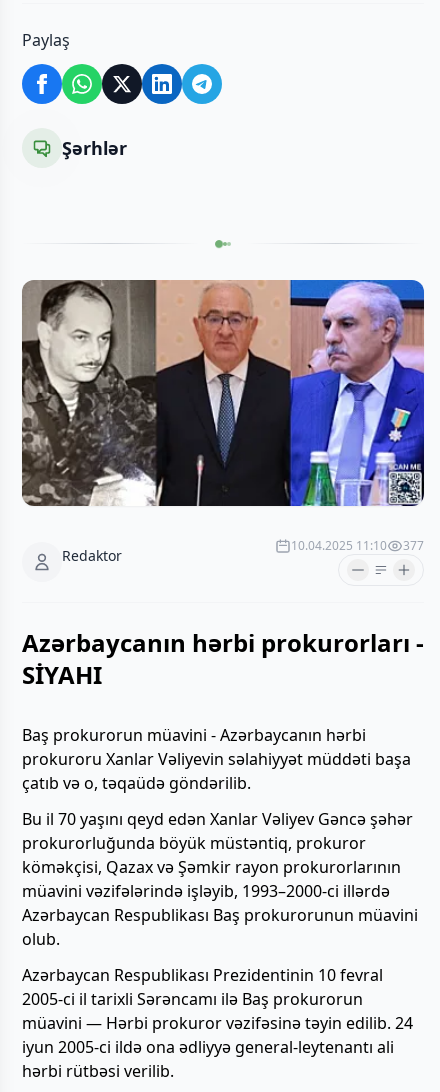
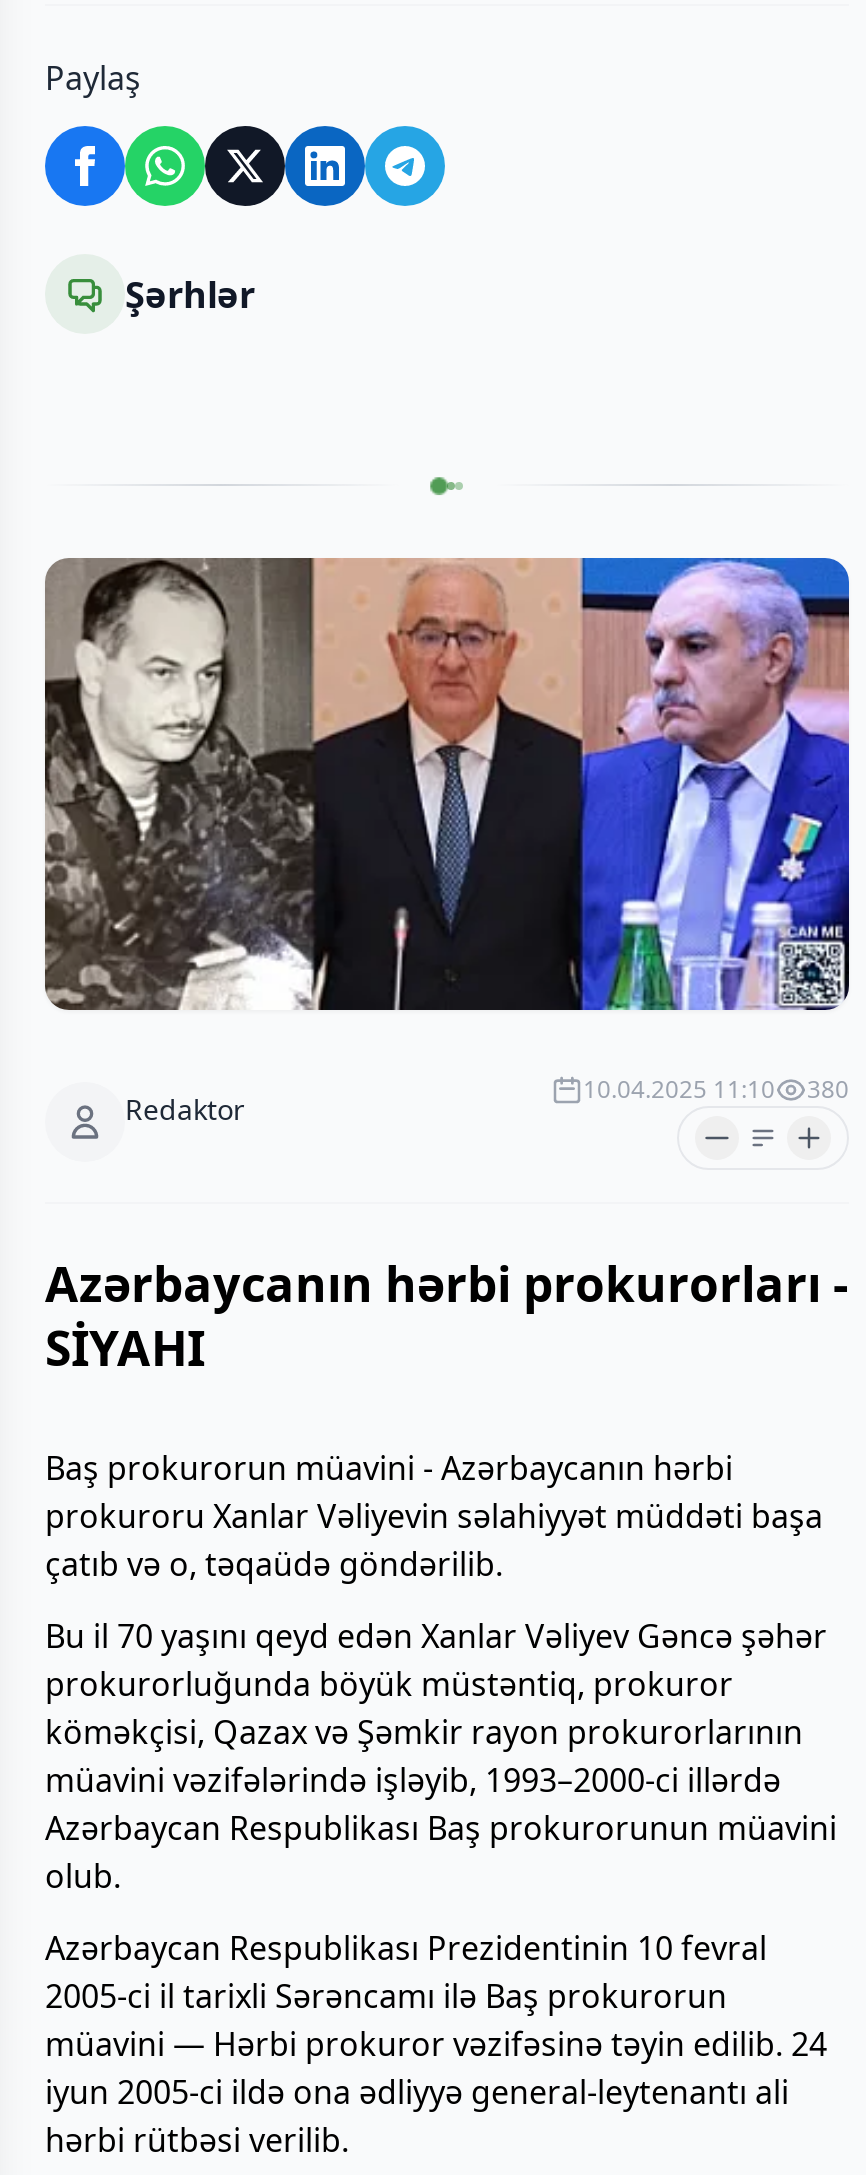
- 10.04.2025 11:10 377
+ 10.04.2025 11:10 380
